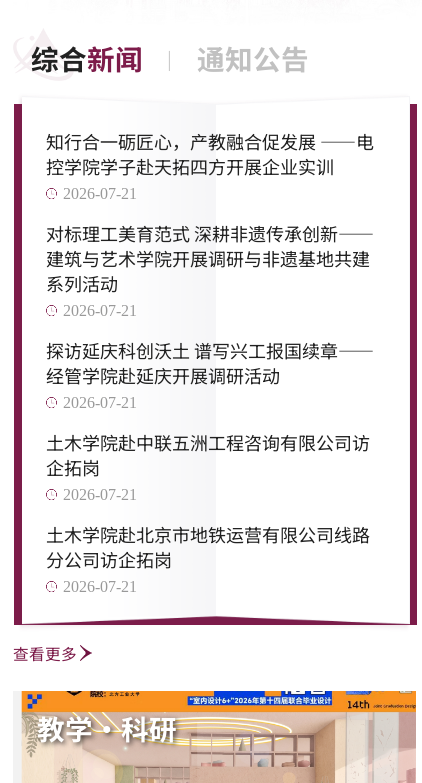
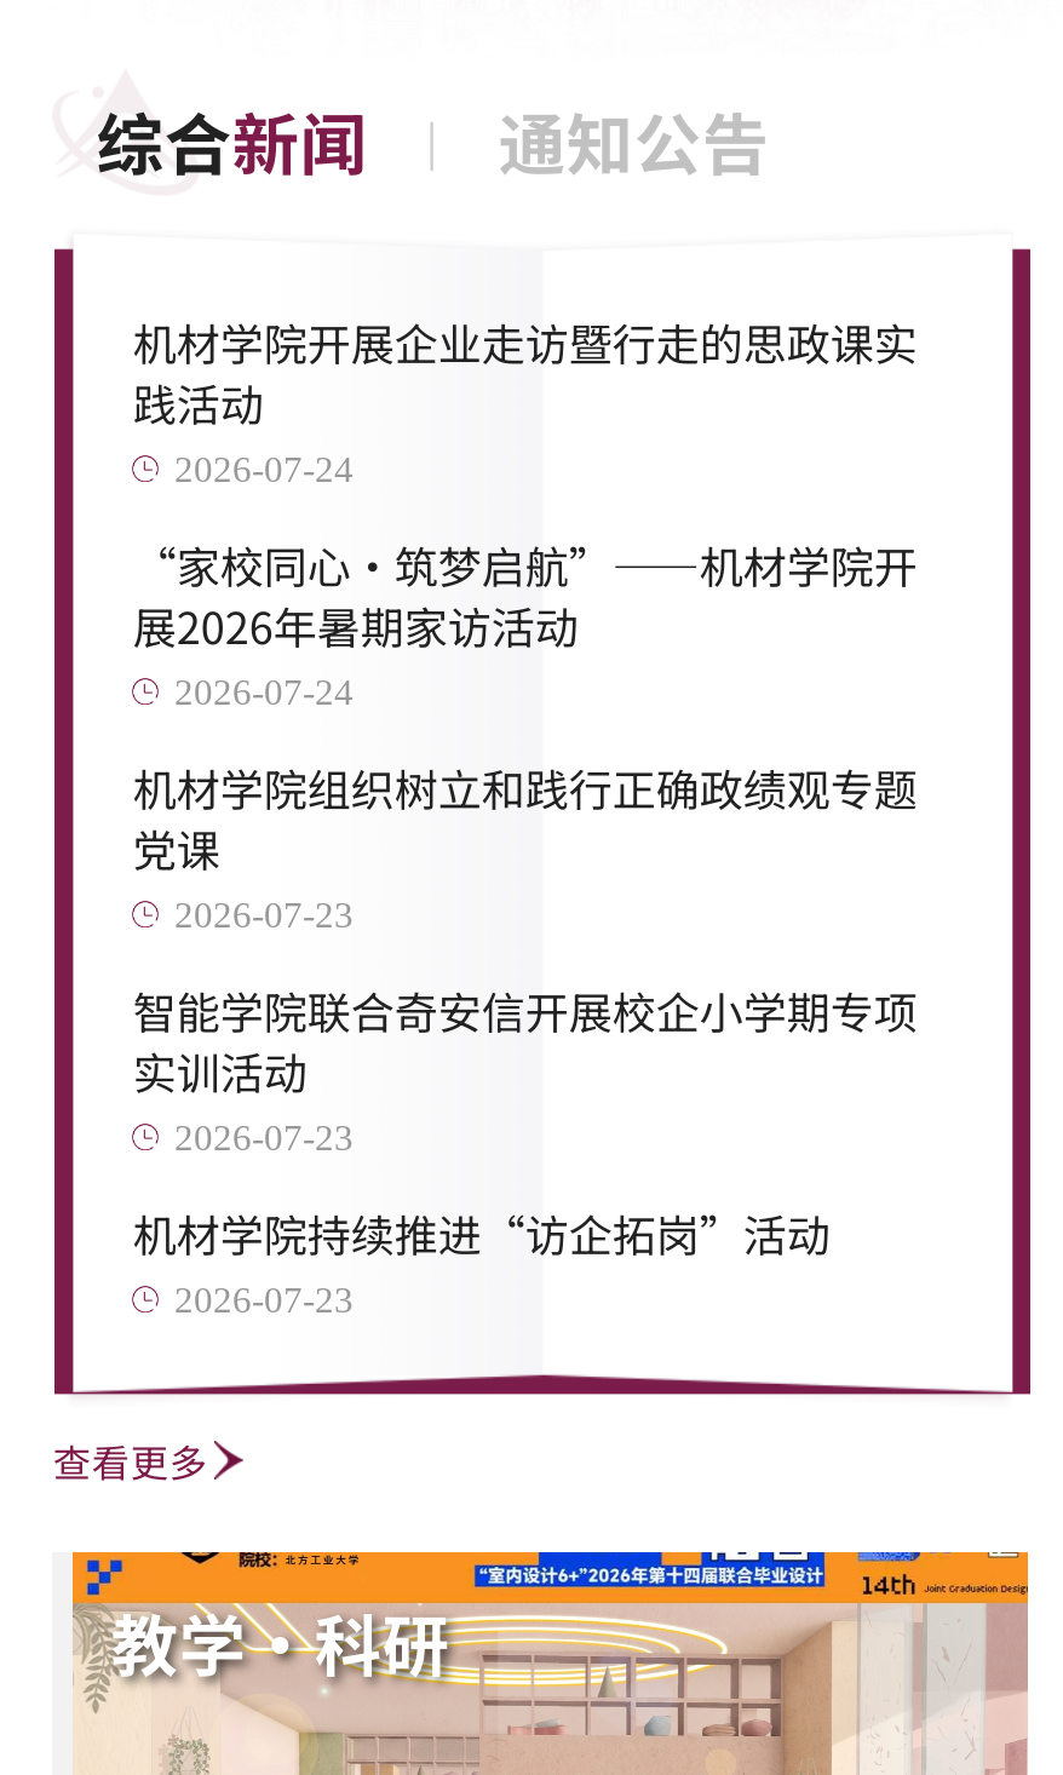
- 知行合一砺匠心，产教融合促发展 ——电
- 控学院学子赴天拓四方开展企业实训
- 2026-07-21
+ 机材学院开展企业走访暨行走的思政课实
+ 践活动
+ 2026-07-24

- 对标理工美育范式 深耕非遗传承创新——
- 建筑与艺术学院开展调研与非遗基地共建
- 系列活动
- 2026-07-21
+ “家校同心·筑梦启航”——机材学院开
+ 展2026年暑期家访活动
+ 2026-07-24

- 探访延庆科创沃土 谱写兴工报国续章——
- 经管学院赴延庆开展调研活动
- 2026-07-21
+ 机材学院组织树立和践行正确政绩观专题
+ 党课
+ 2026-07-23

- 土木学院赴中联五洲工程咨询有限公司访
- 企拓岗
- 2026-07-21
+ 智能学院联合奇安信开展校企小学期专项
+ 实训活动
+ 2026-07-23

- 土木学院赴北京市地铁运营有限公司线路
- 分公司访企拓岗
- 2026-07-21
+ 机材学院持续推进“访企拓岗”活动
+ 2026-07-23
